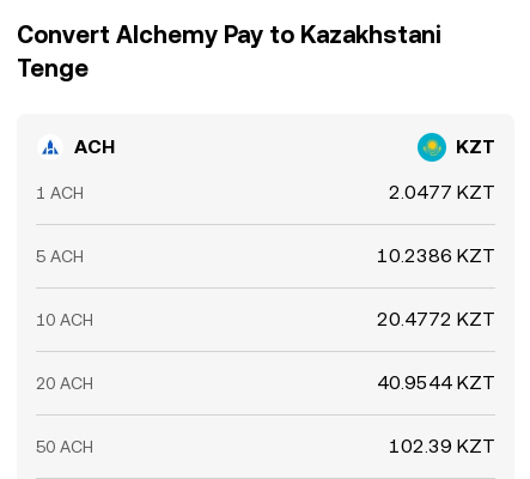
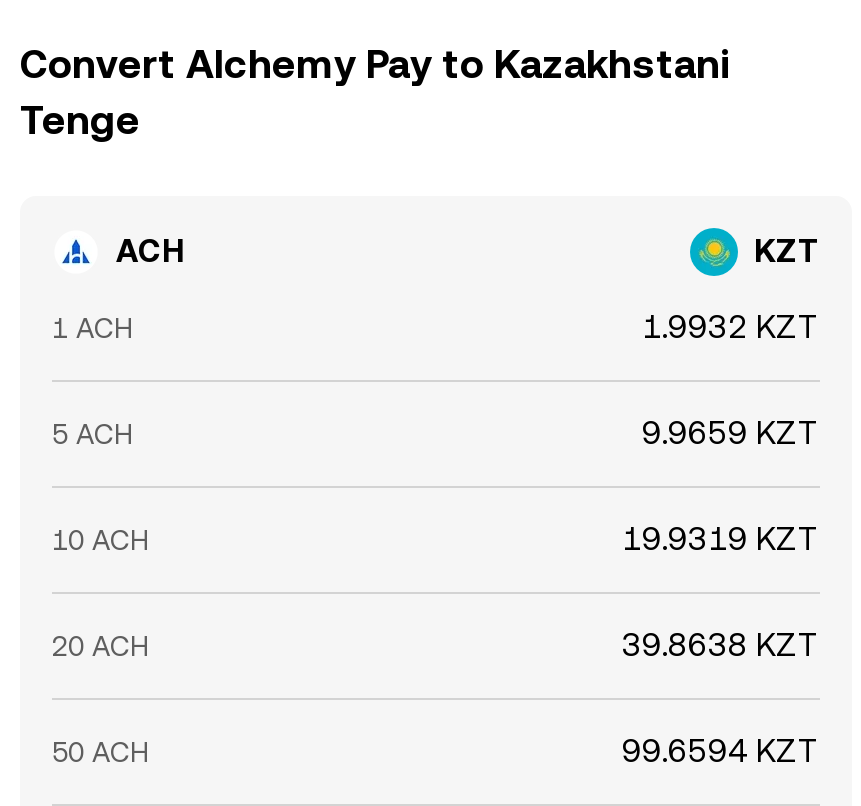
- 2.0477 KZT
+ 1.9932 KZT

- 10.2386 KZT
+ 9.9659 KZT

- 20.4772 KZT
+ 19.9319 KZT

- 40.9544 KZT
+ 39.8638 KZT

- 102.39 KZT
+ 99.6594 KZT
